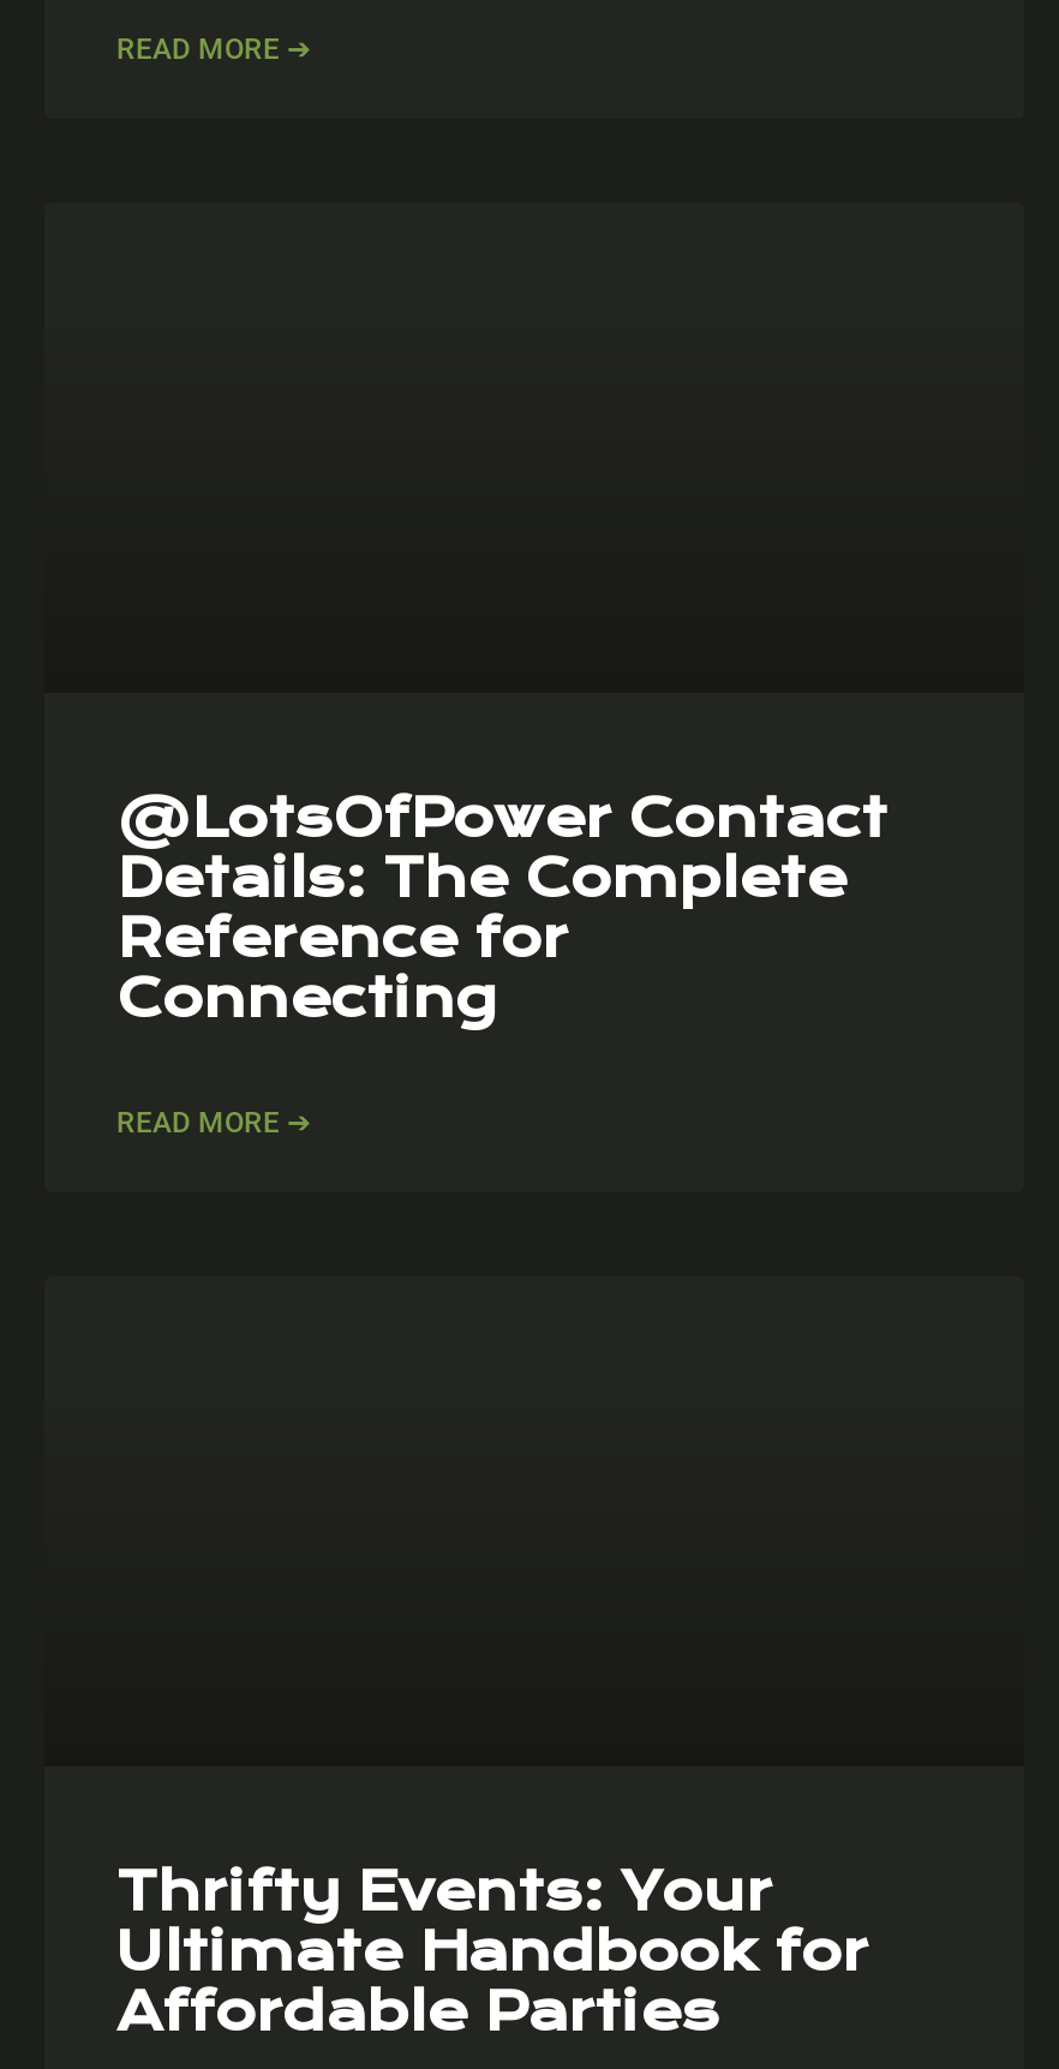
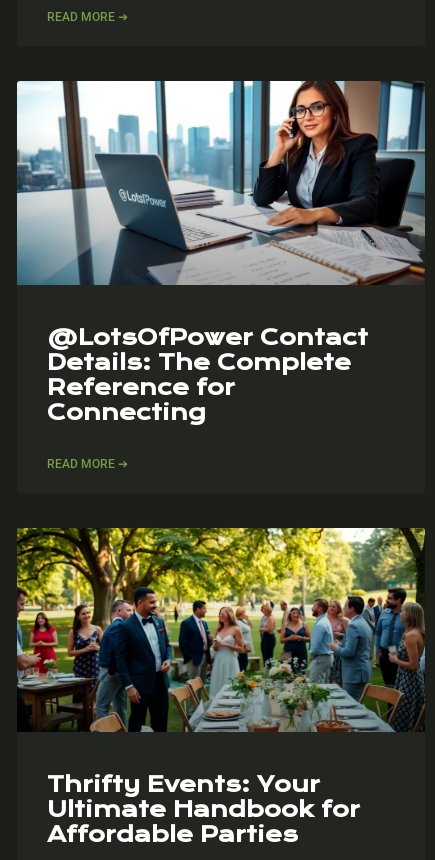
+ [image]

+ [image]
